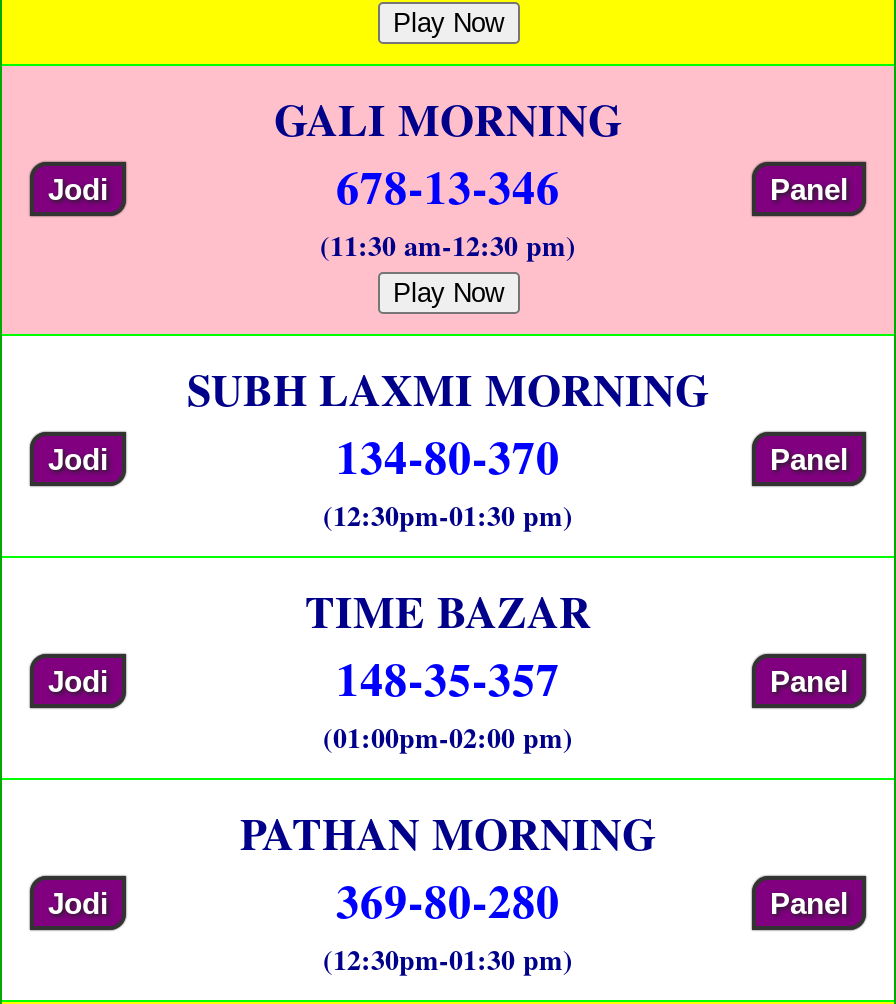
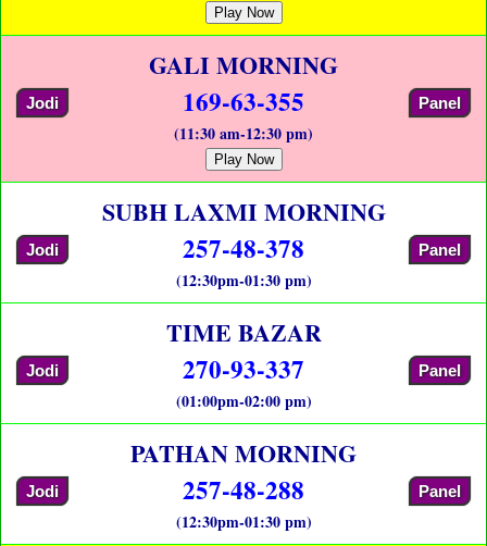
- 678-13-346
+ 169-63-355

- 134-80-370
+ 257-48-378

- 148-35-357
+ 270-93-337

- 369-80-280
+ 257-48-288
